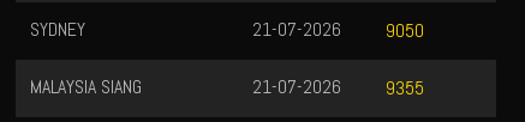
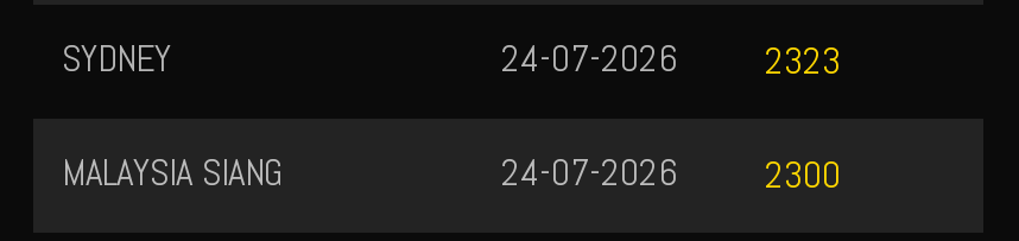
- 21-07-2026
+ 24-07-2026

- 9050
+ 2323

- 21-07-2026
+ 24-07-2026

- 9355
+ 2300
